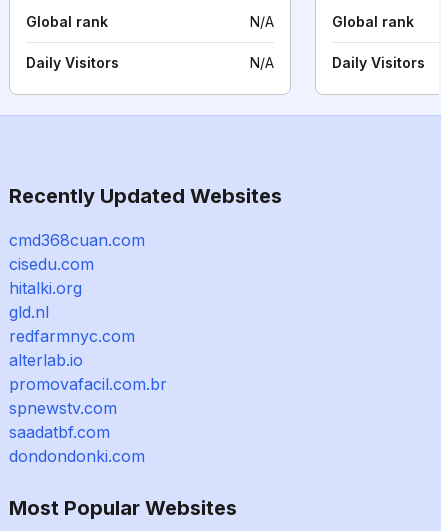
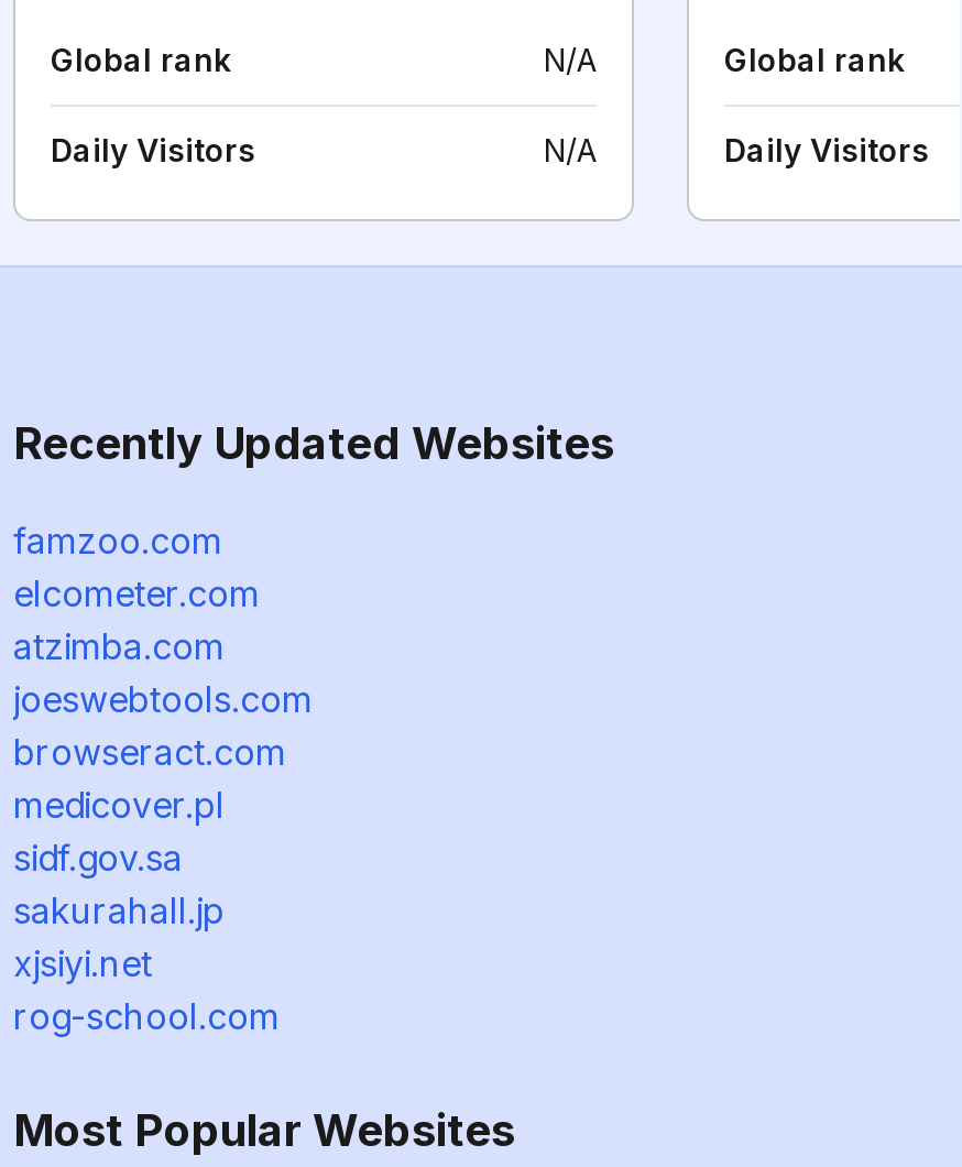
- cmd368cuan.com
- cisedu.com
- hitalki.org
- gld.nl
- redfarmnyc.com
- alterlab.io
- promovafacil.com.br
- spnewstv.com
- saadatbf.com
- dondondonki.com
+ famzoo.com
+ elcometer.com
+ atzimba.com
+ joeswebtools.com
+ browseract.com
+ medicover.pl
+ sidf.gov.sa
+ sakurahall.jp
+ xjsiyi.net
+ rog-school.com
